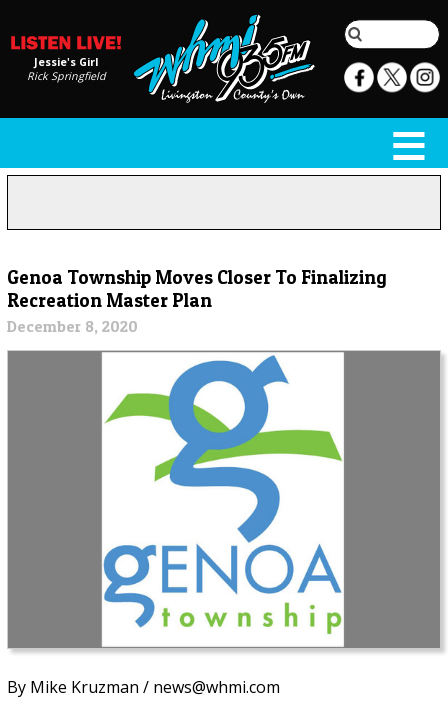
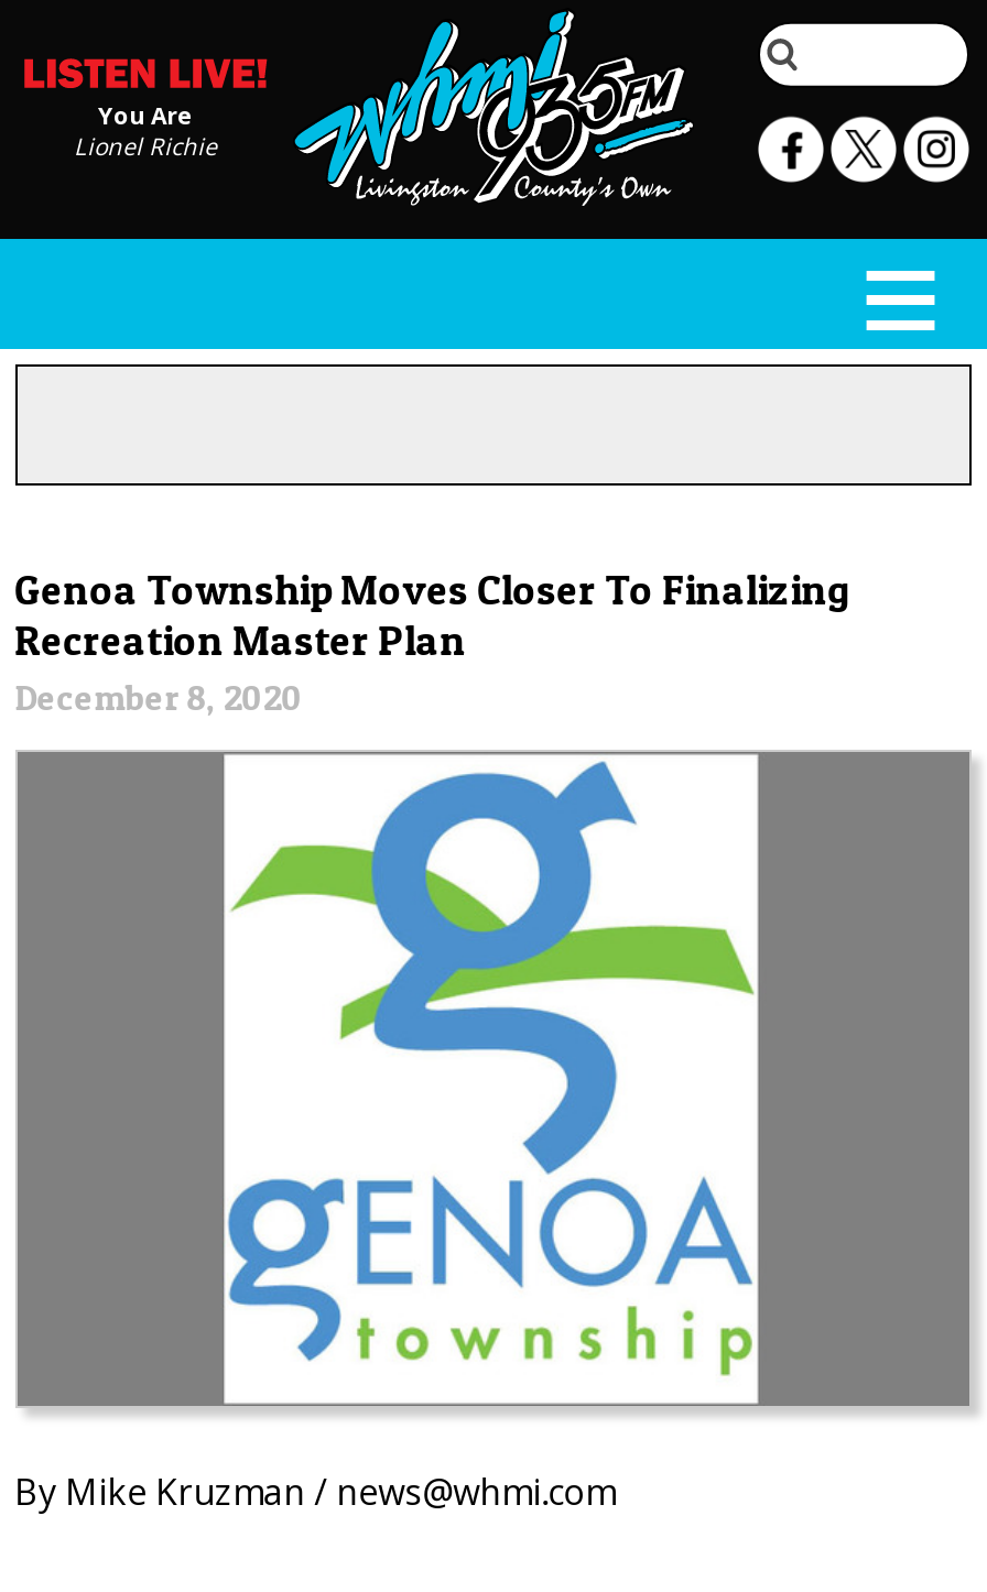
- Jessie's Girl
- Rick Springfield
+ You Are
+ Lionel Richie
